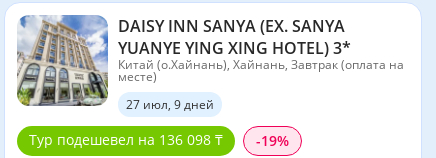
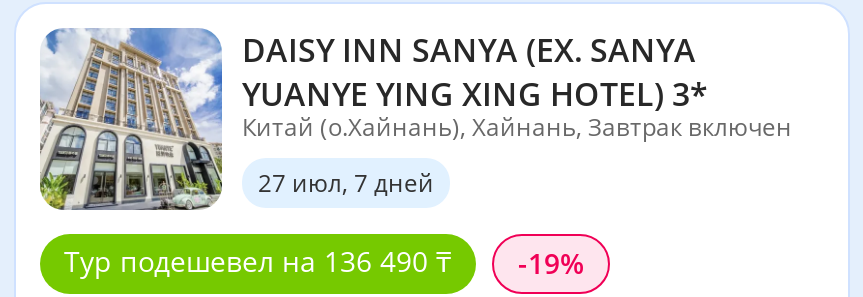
- Китай (о.Хайнань), Хайнань, Завтрак (оплата на
- месте)
+ Китай (о.Хайнань), Хайнань, Завтрак включен

- 27 июл, 9 дней
+ 27 июл, 7 дней

- Тур подешевел на 136 098 ₸
+ Тур подешевел на 136 490 ₸
